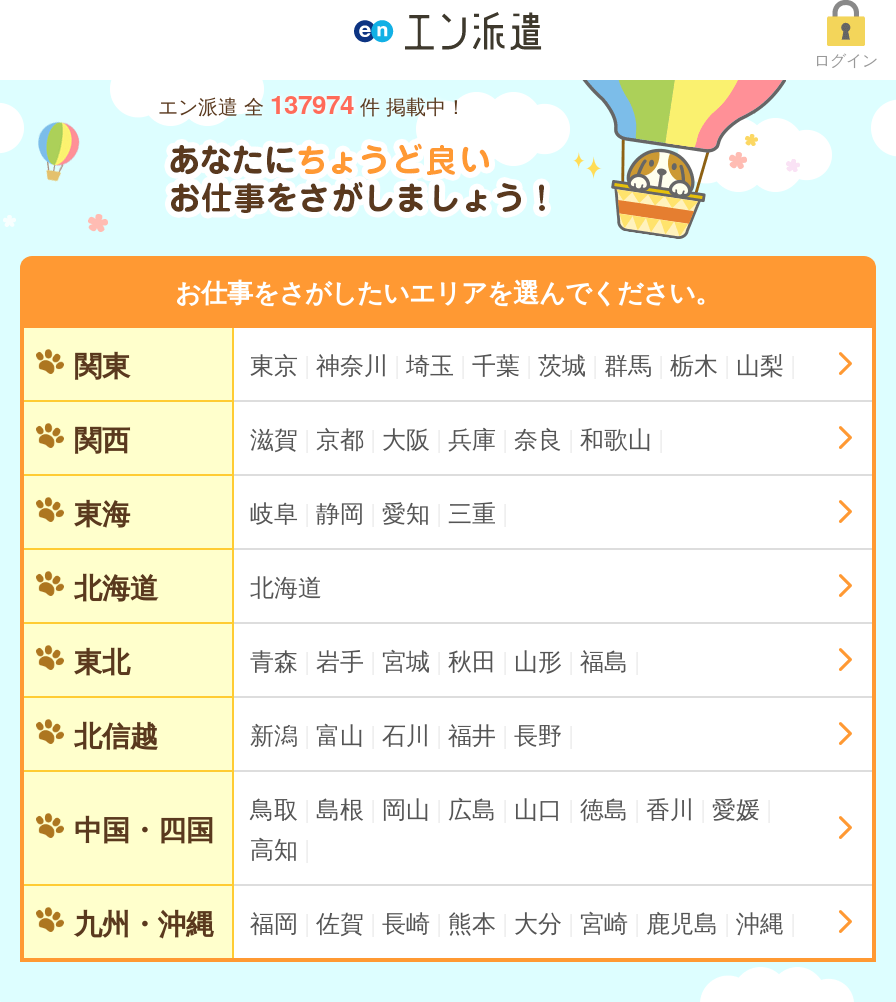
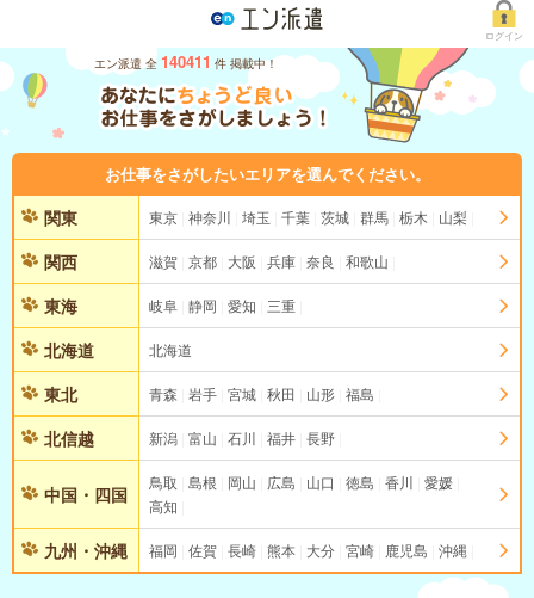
- エン派遣 全 137974 件 掲載中！
+ エン派遣 全 140411 件 掲載中！
